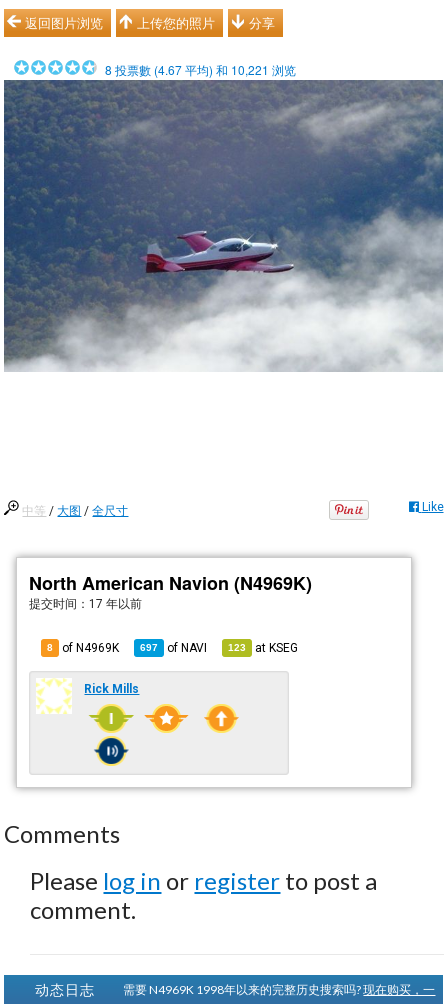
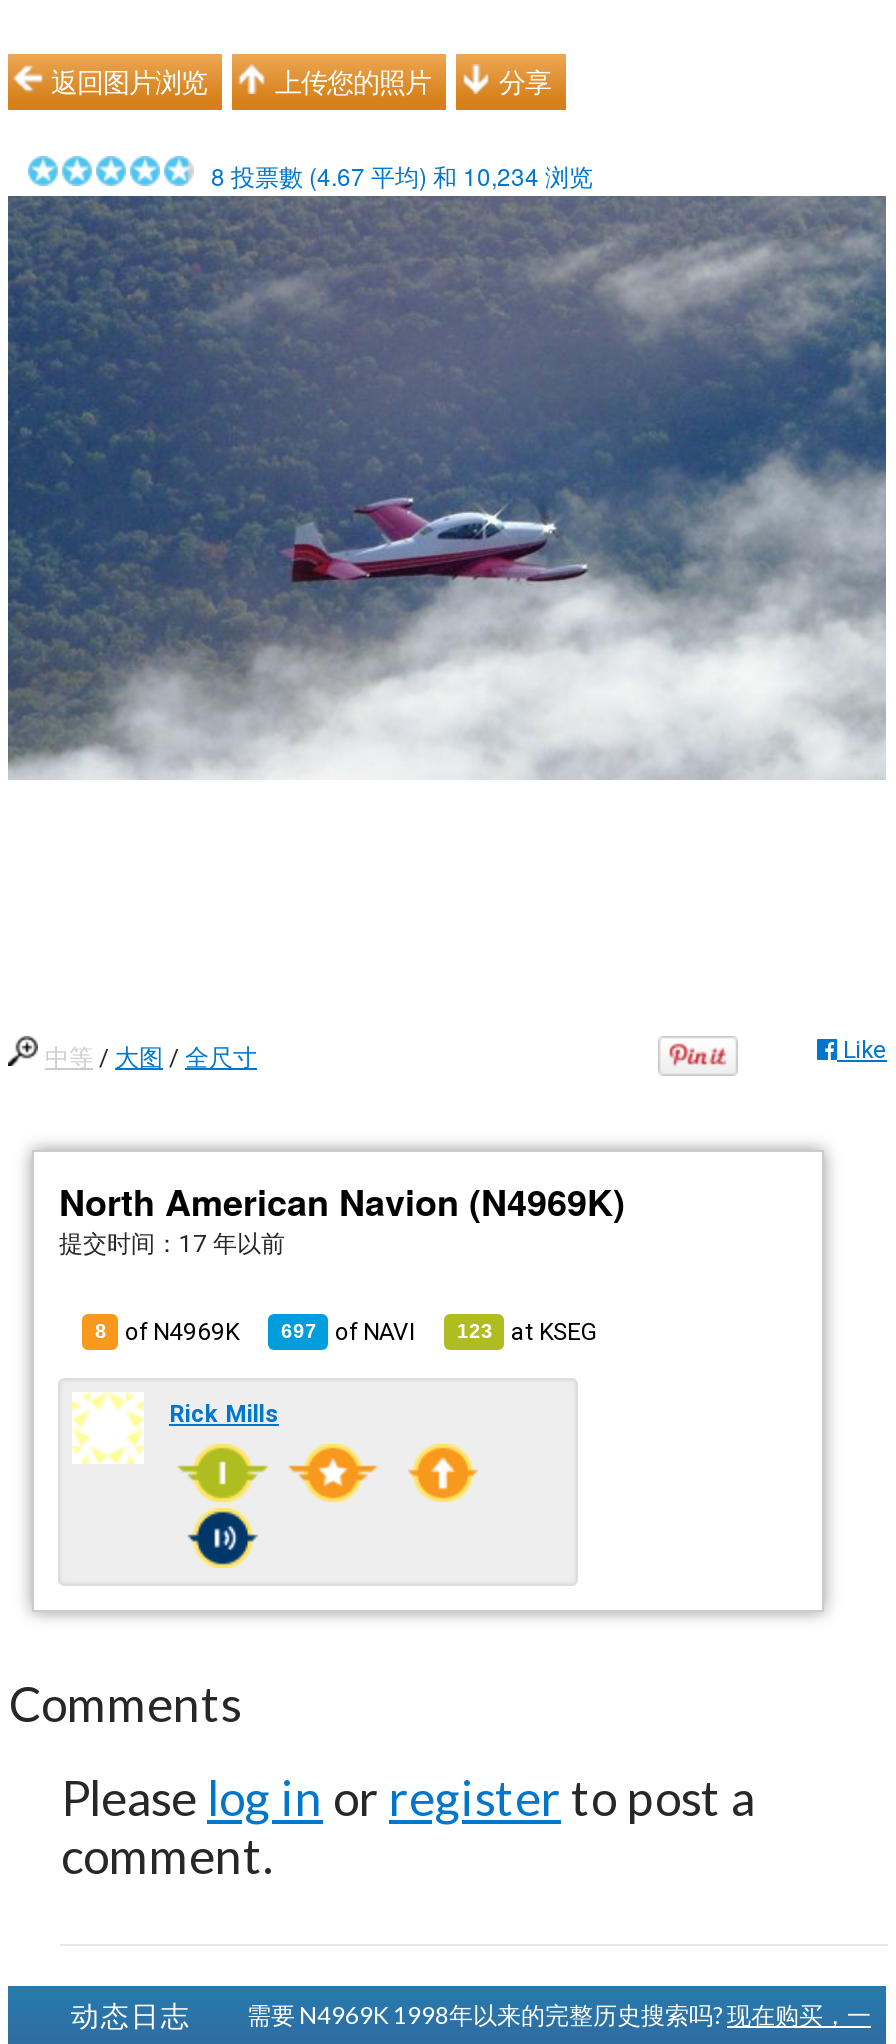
- 8投票數 (4.67平均) 和10,221浏览
+ 8投票數 (4.67平均) 和10,234浏览
